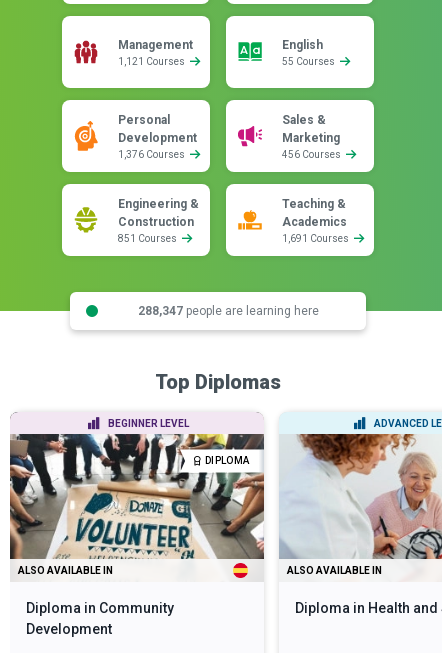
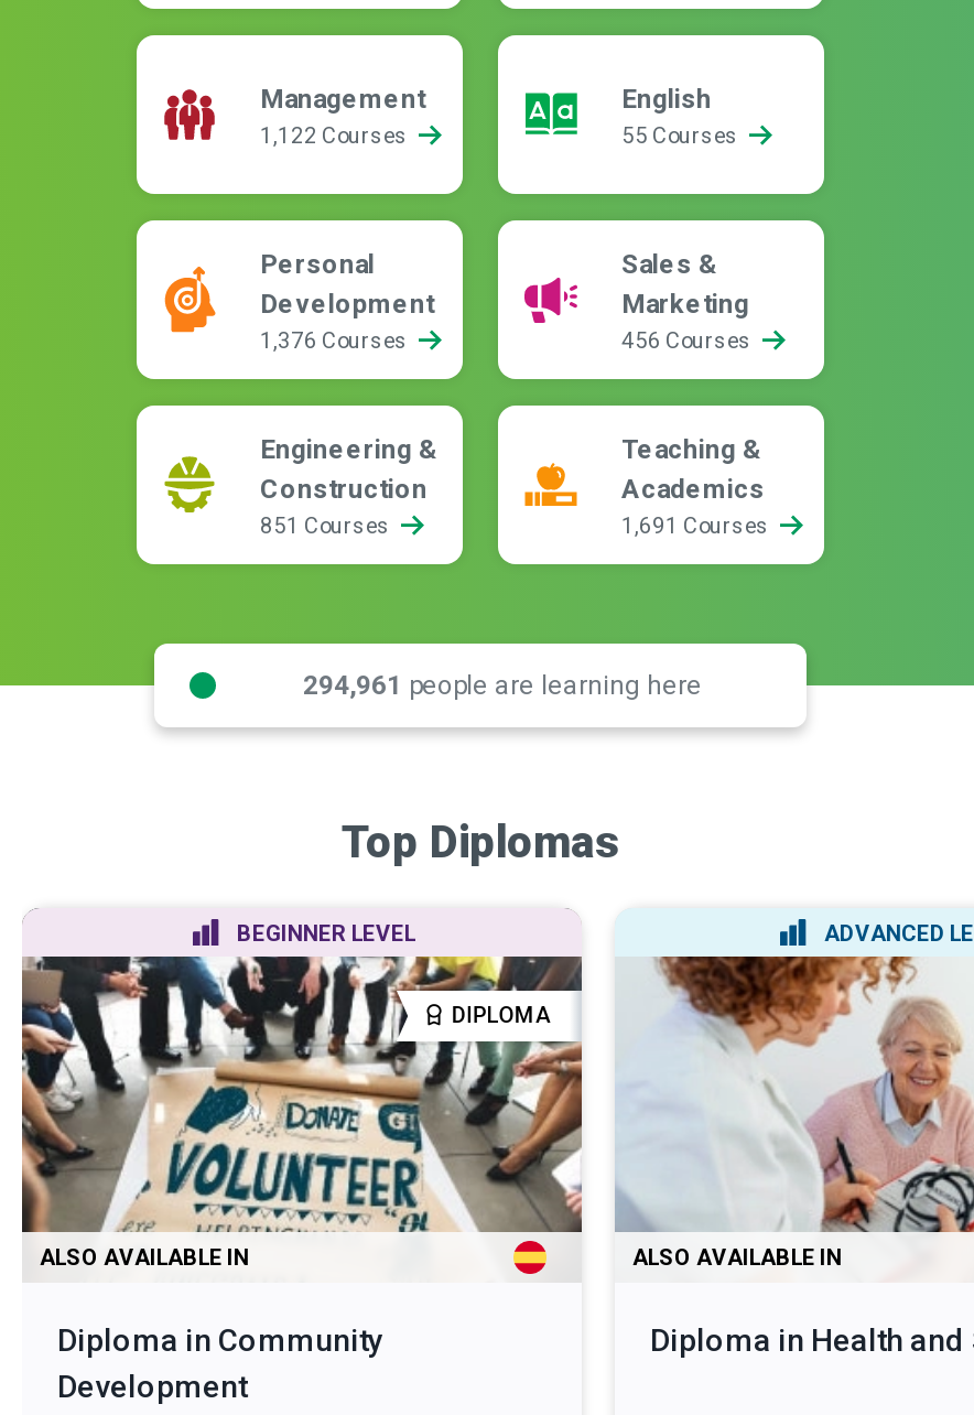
- 1,121 Courses
+ 1,122 Courses

- 288,347 people are learning here
+ 294,961 people are learning here
